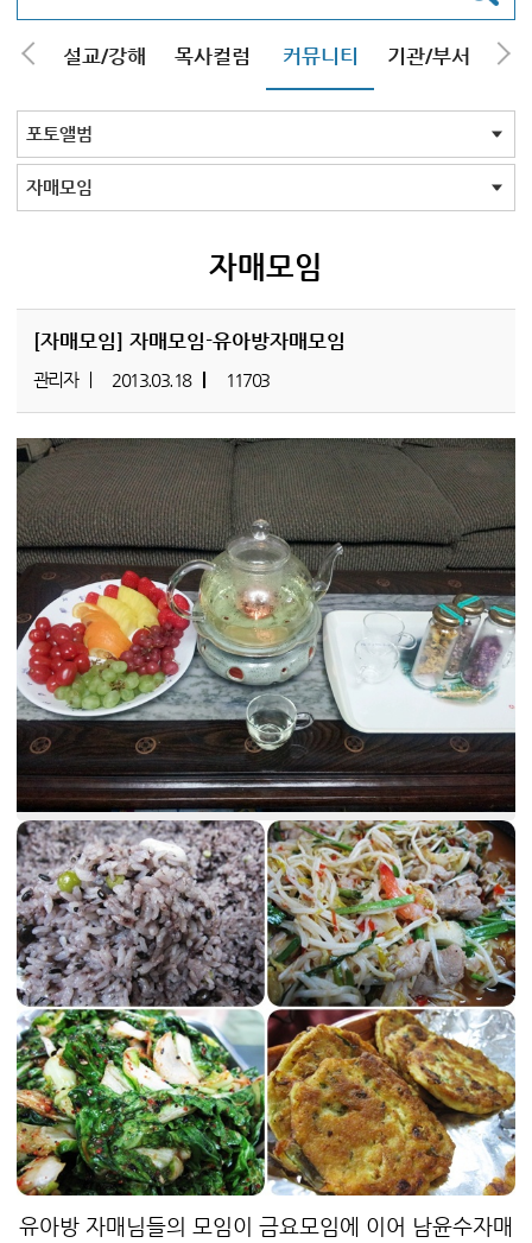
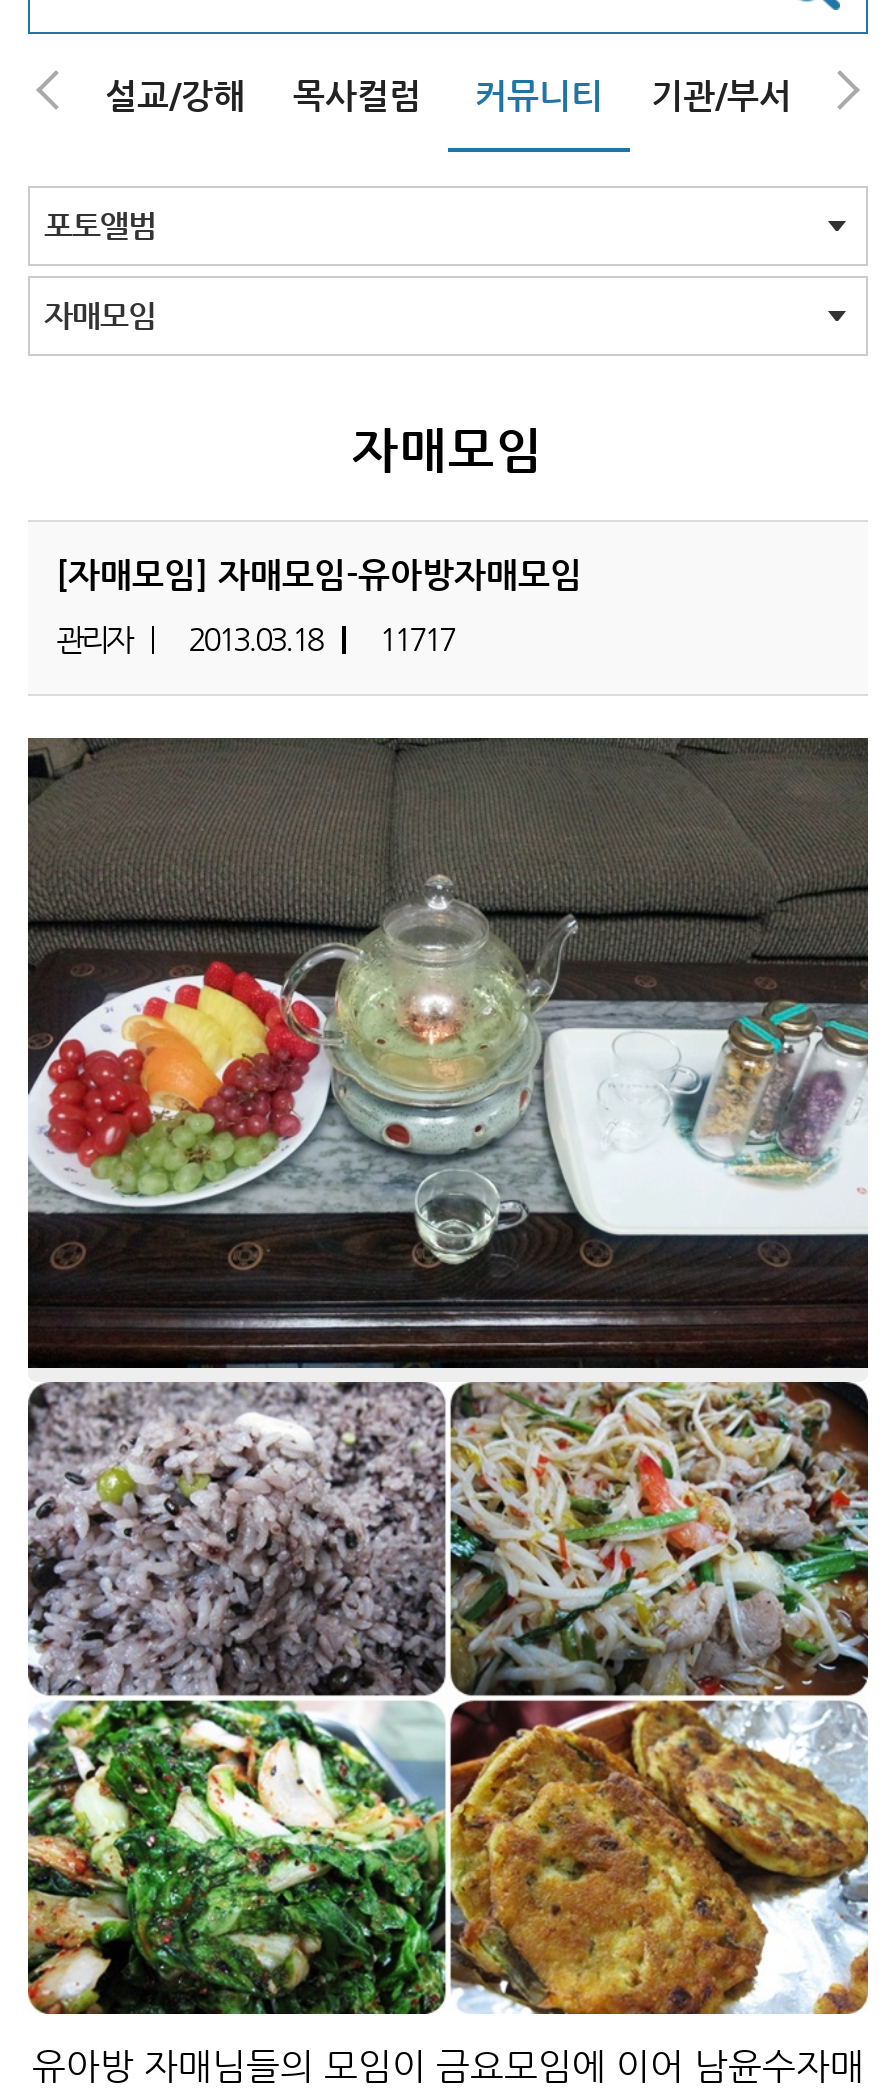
- 관리자 2013.03.18 11703
+ 관리자 2013.03.18 11717
